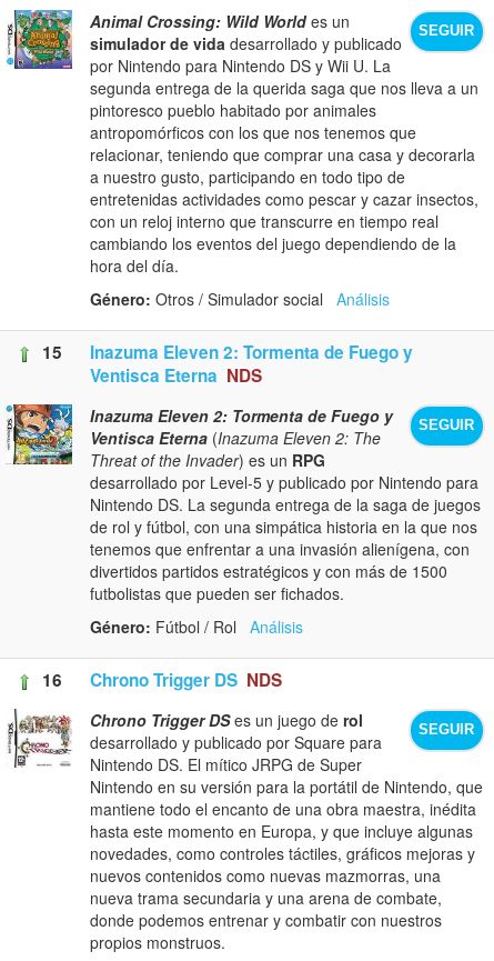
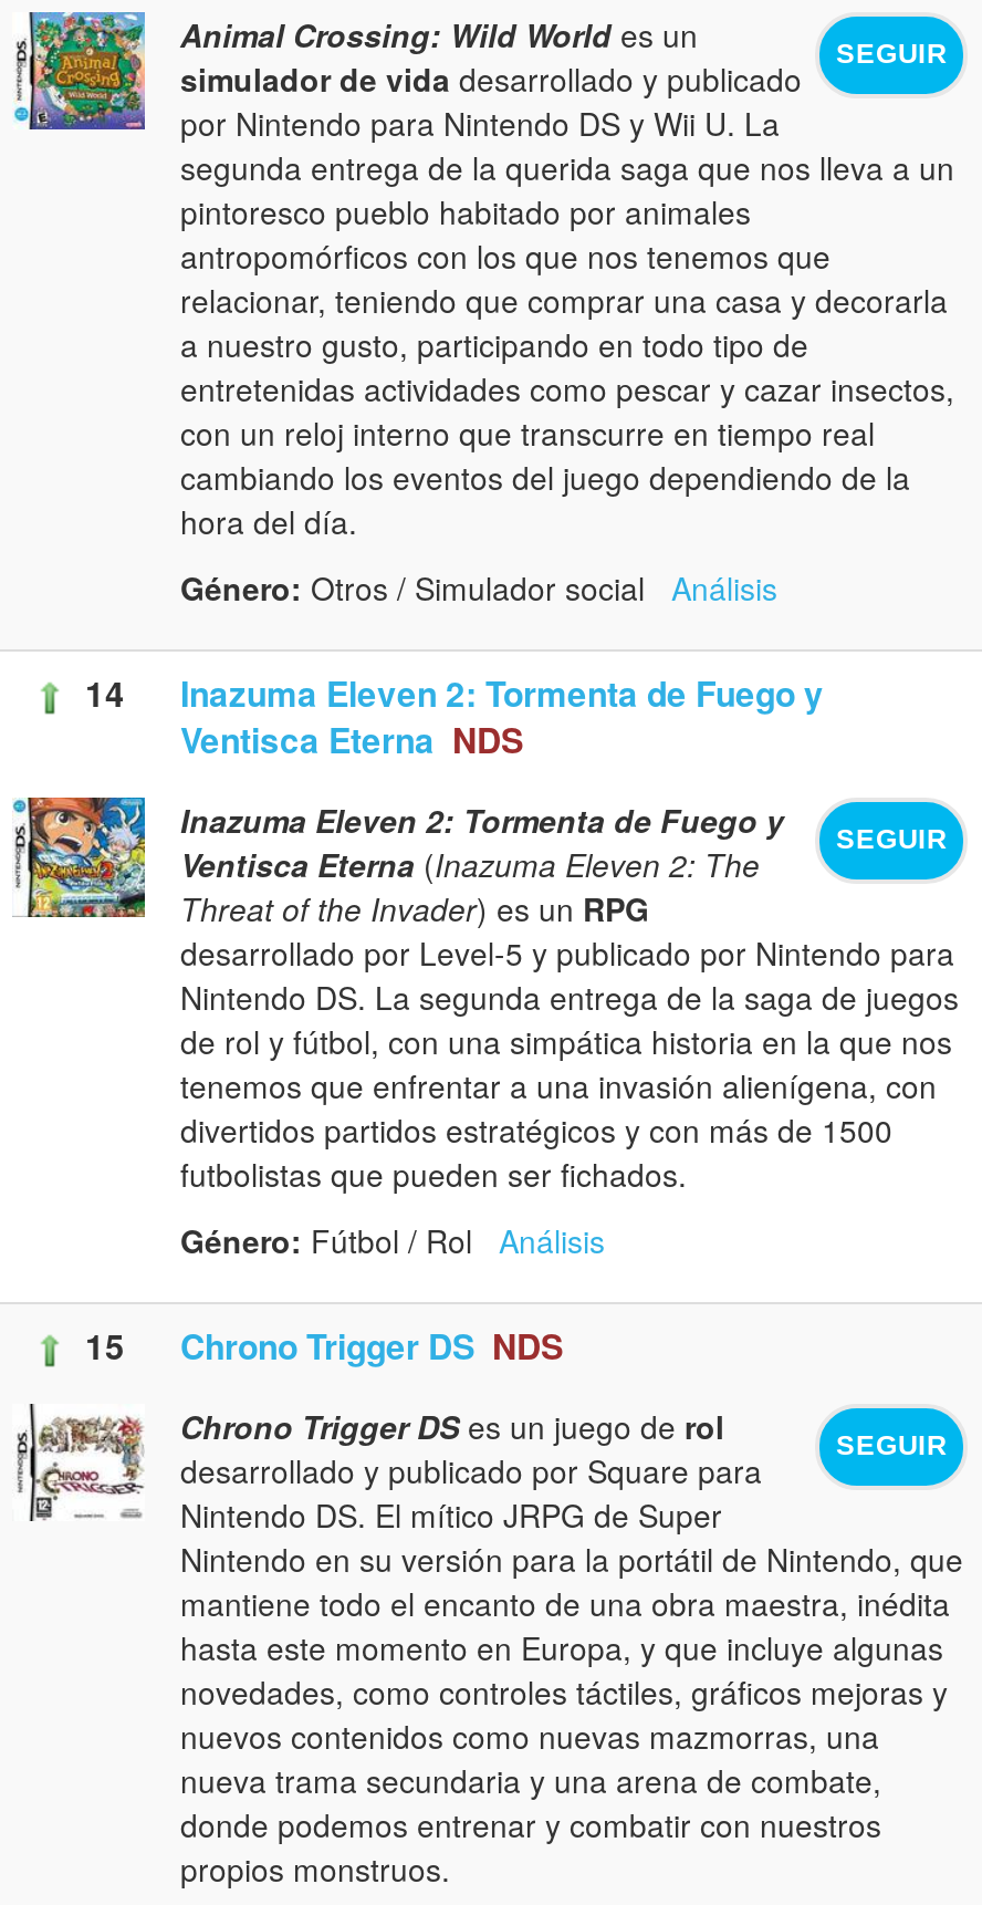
- 15 Inazuma Eleven 2: Tormenta de Fuego y
+ 14 Inazuma Eleven 2: Tormenta de Fuego y

- 16 Chrono Trigger DS NDS
+ 15 Chrono Trigger DS NDS
